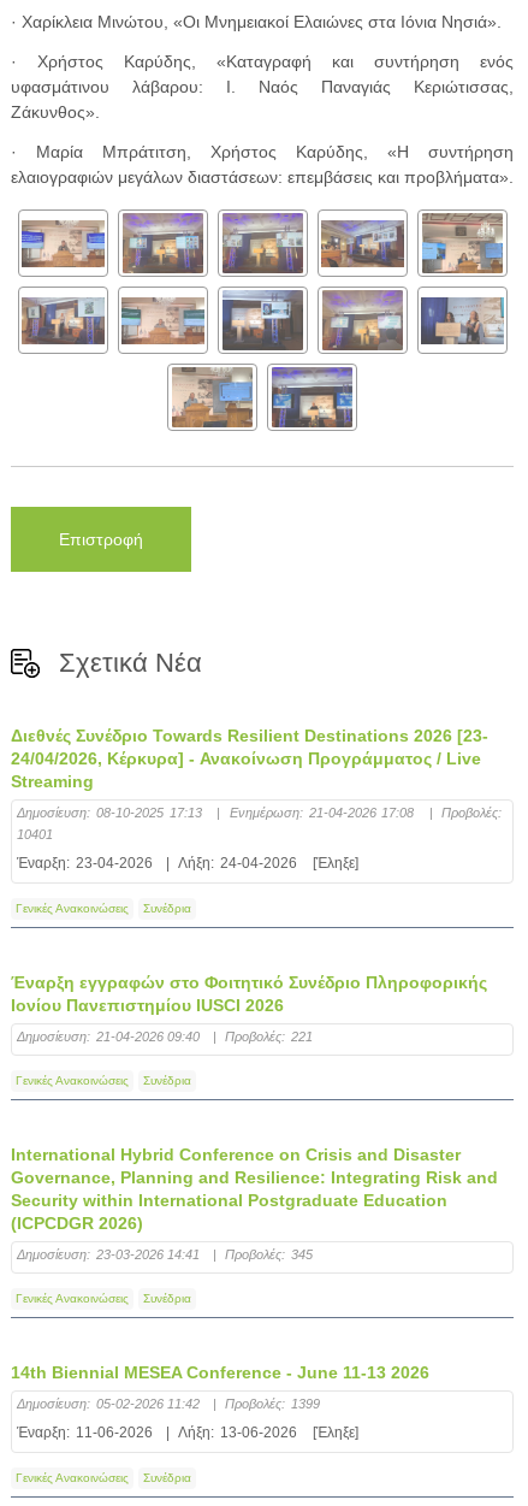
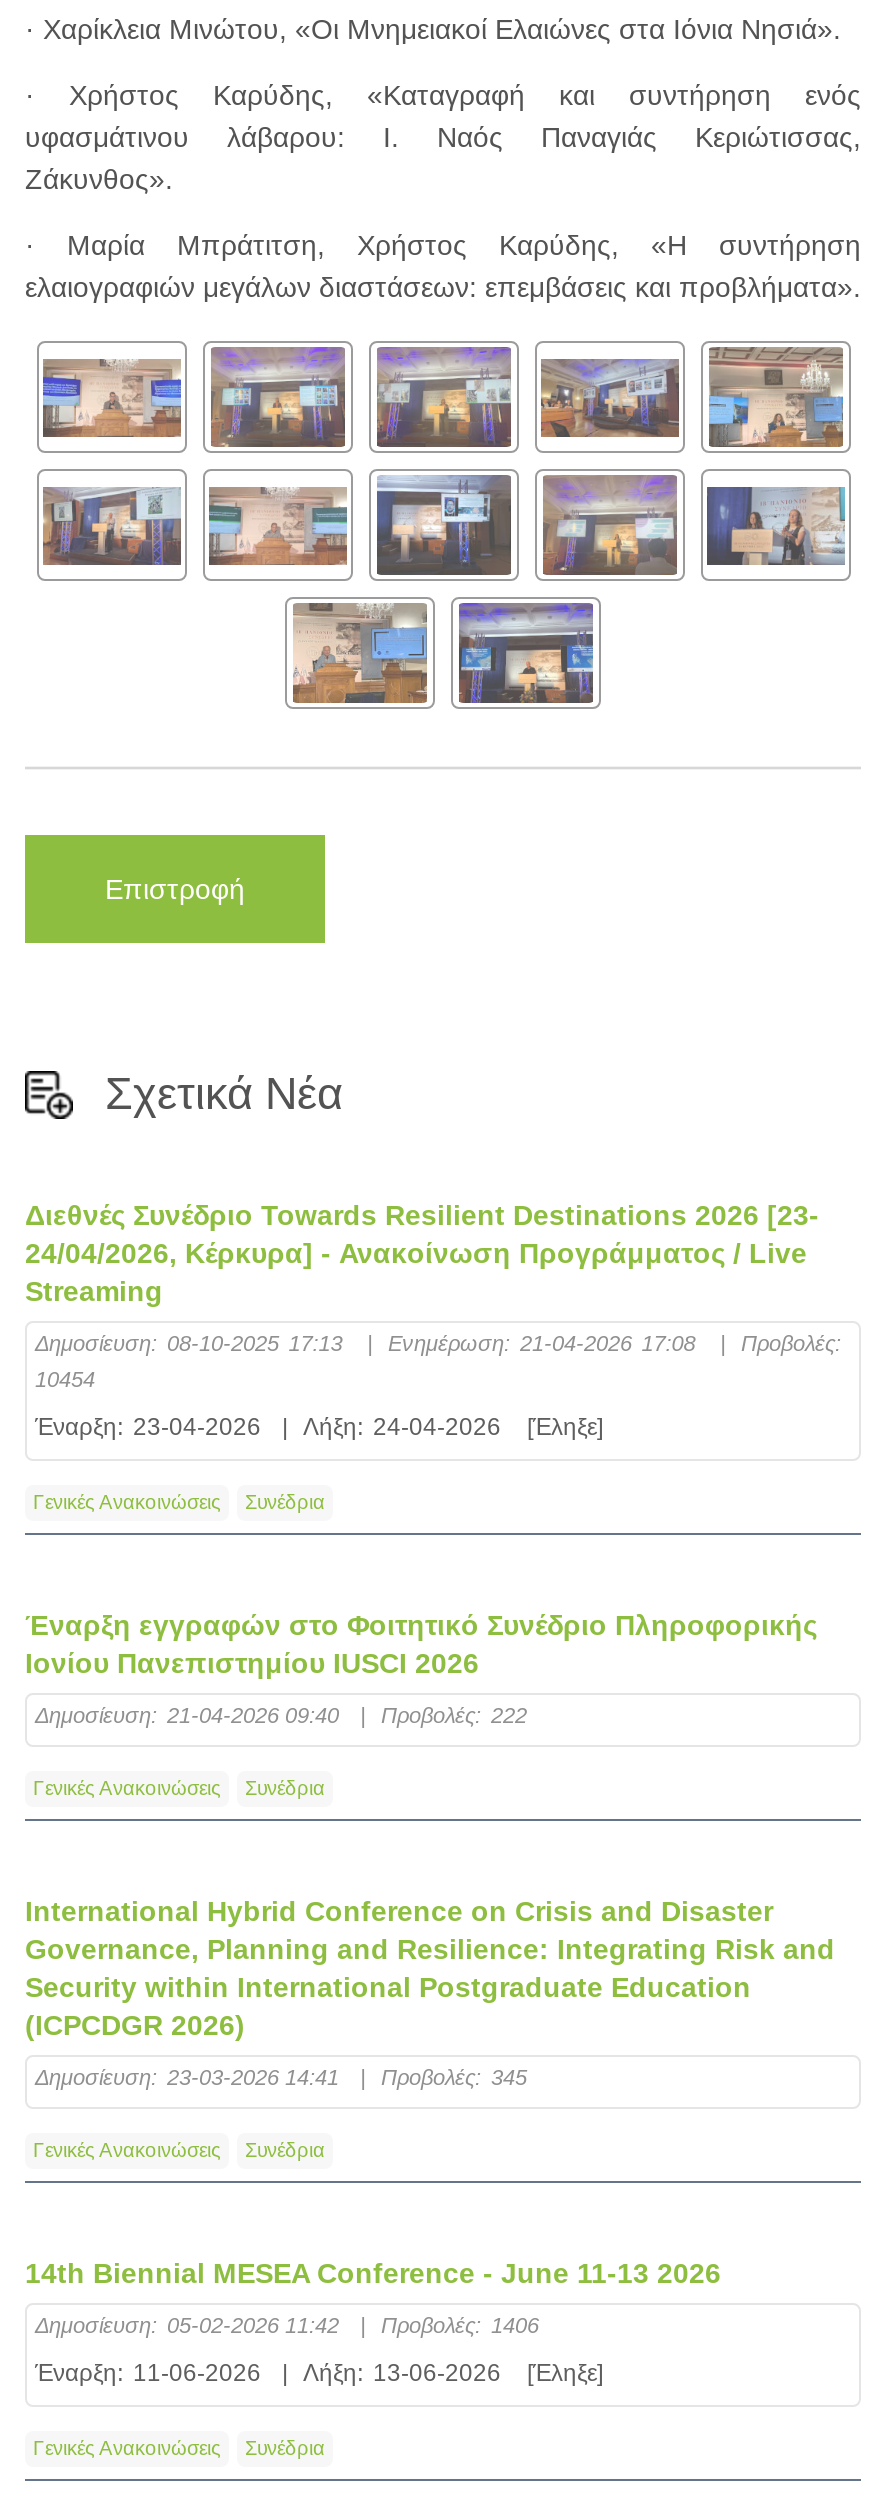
- 10401
+ 10454

- Προβολές: 221
+ Προβολές: 222

- Προβολές: 1399
+ Προβολές: 1406
